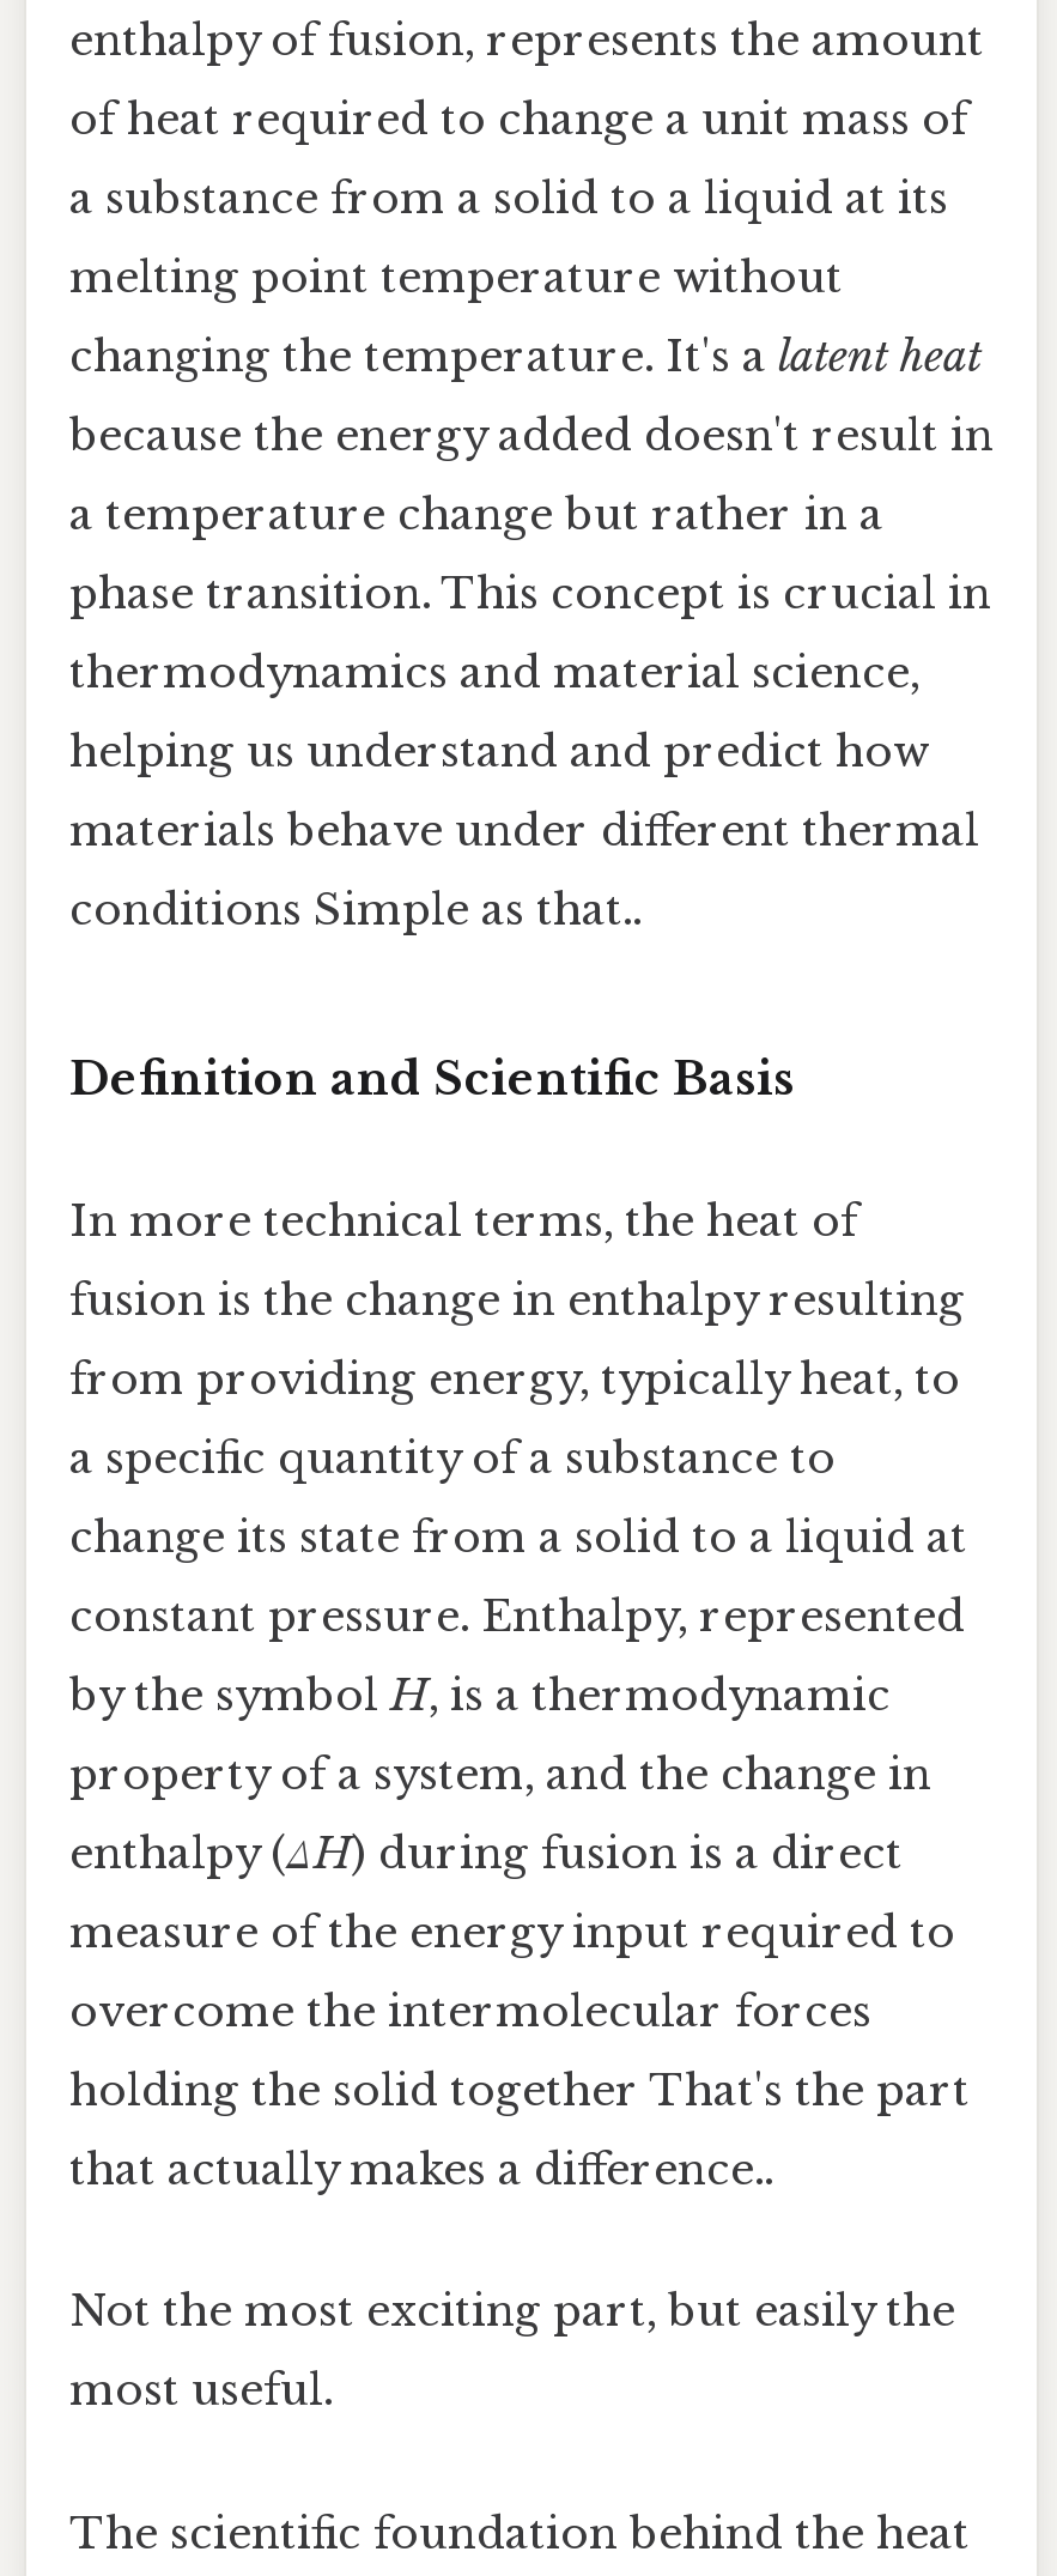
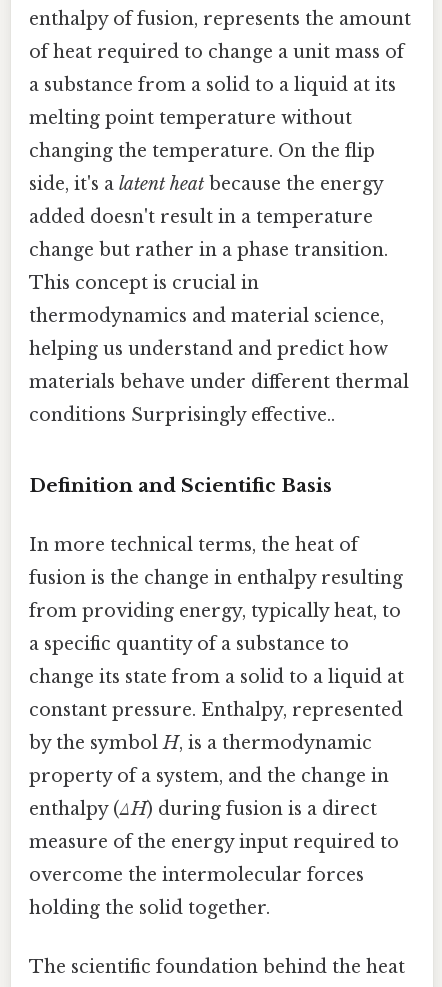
- changing the temperature. It's a latent heat
- because the energy added doesn't result in
- a temperature change but rather in a
- phase transition. This concept is crucial in
+ changing the temperature. On the flip
+ side, it's a latent heat because the energy
+ added doesn't result in a temperature
+ change but rather in a phase transition.
+ This concept is crucial in

moved down: thermodynamics and material science, | helping us understand and predict how | materials behave under different thermal

- conditions Simple as that..
+ conditions Surprisingly effective..

moved down: Definition and Scientific Basis | In more technical terms, the heat of | fusion is the change in enthalpy resulting | ... | measure of the energy input required to | overcome the intermolecular forces

- holding the solid together That's the part
- that actually makes a difference..
- Not the most exciting part, but easily the
- most useful.
+ holding the solid together.
